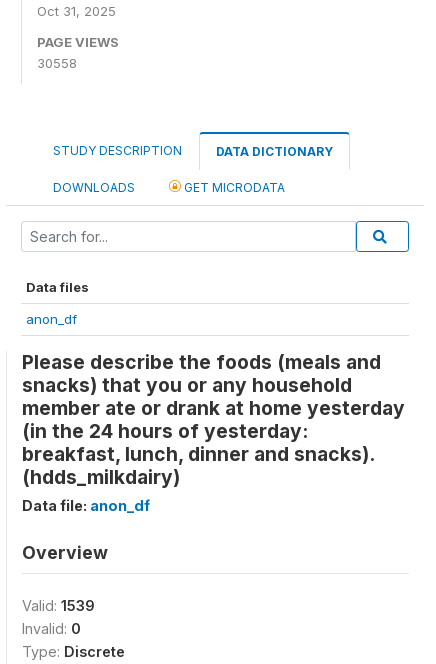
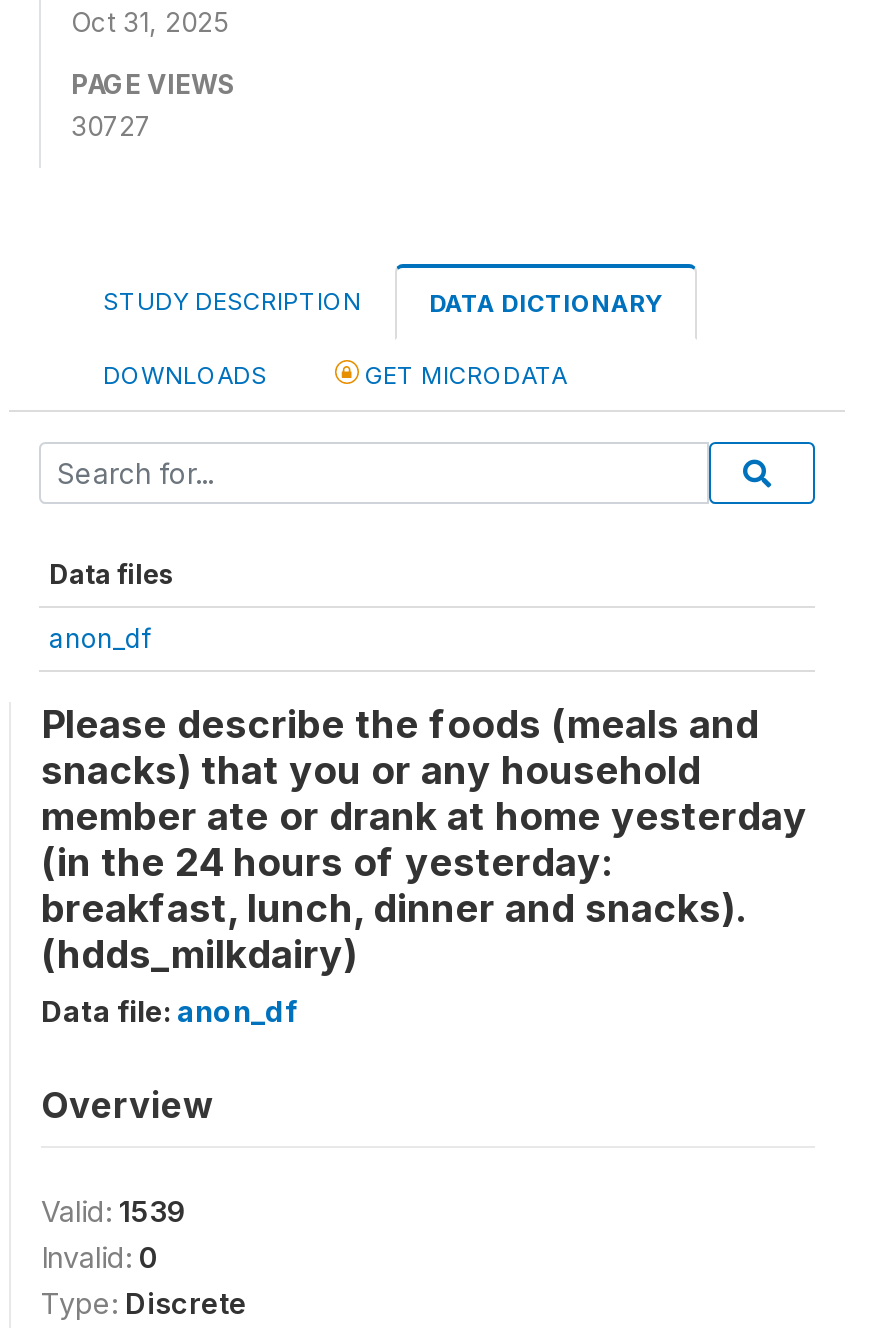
- 30558
+ 30727
